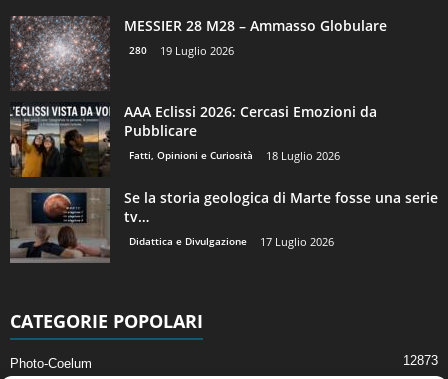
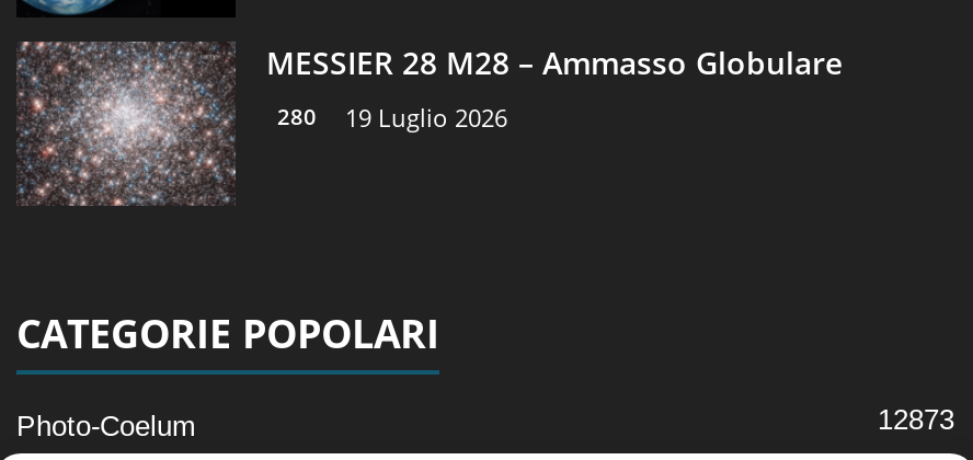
- [image]
- AAA Eclissi 2026: Cercasi Emozioni da
- Pubblicare
- Fatti, Opinioni e Curiosità
- 18 Luglio 2026
- Se la storia geologica di Marte fosse una serie
- tv…
- Didattica e Divulgazione
- 17 Luglio 2026

- [image]
